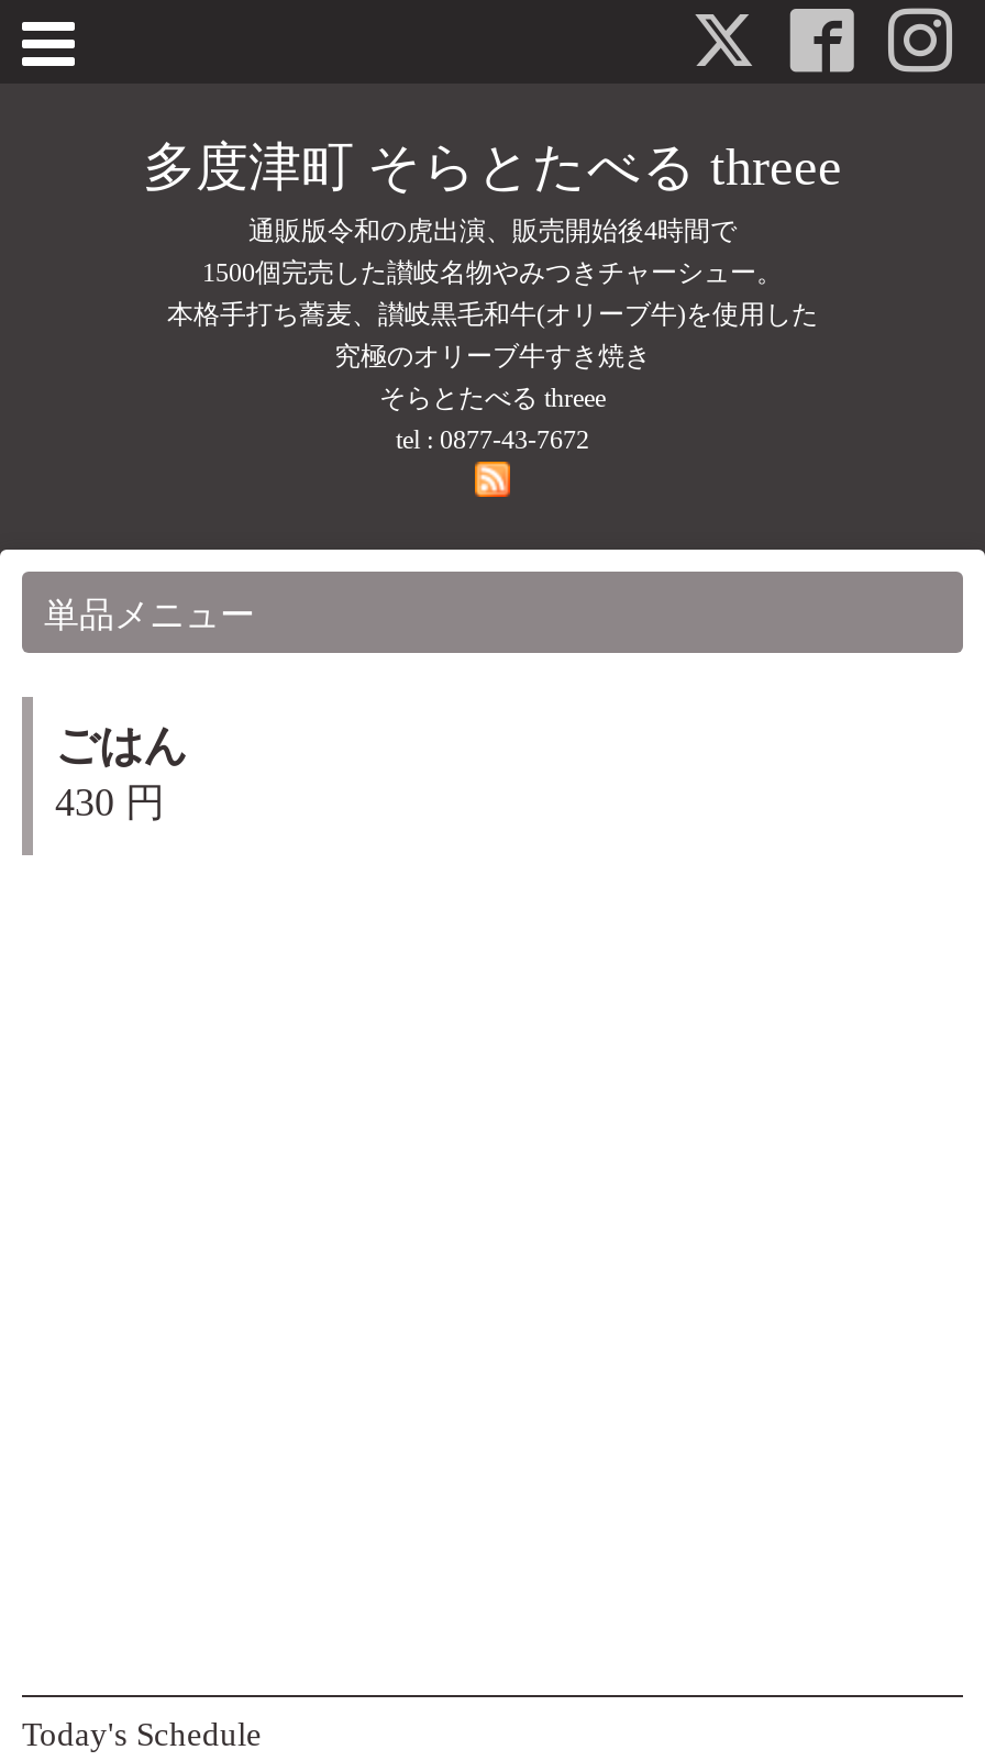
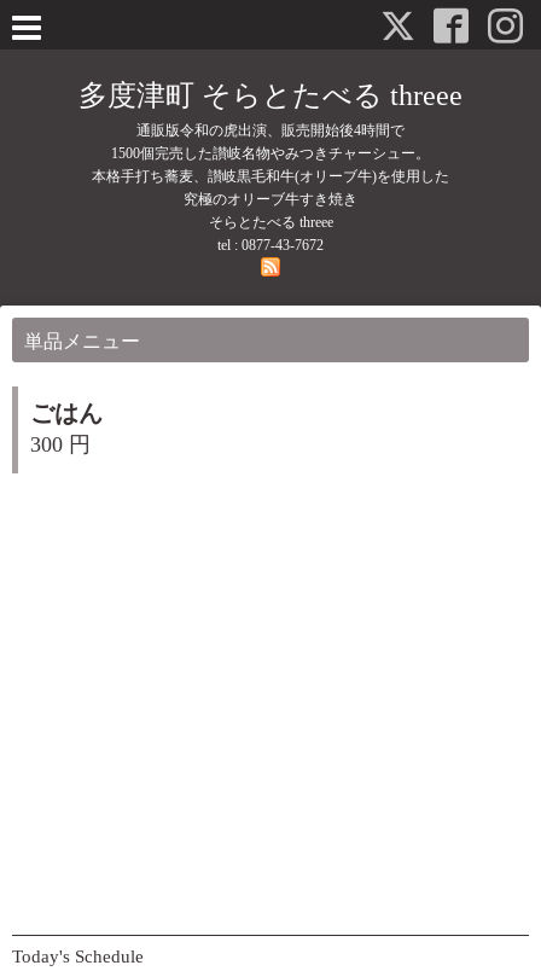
- 430 円
+ 300 円
